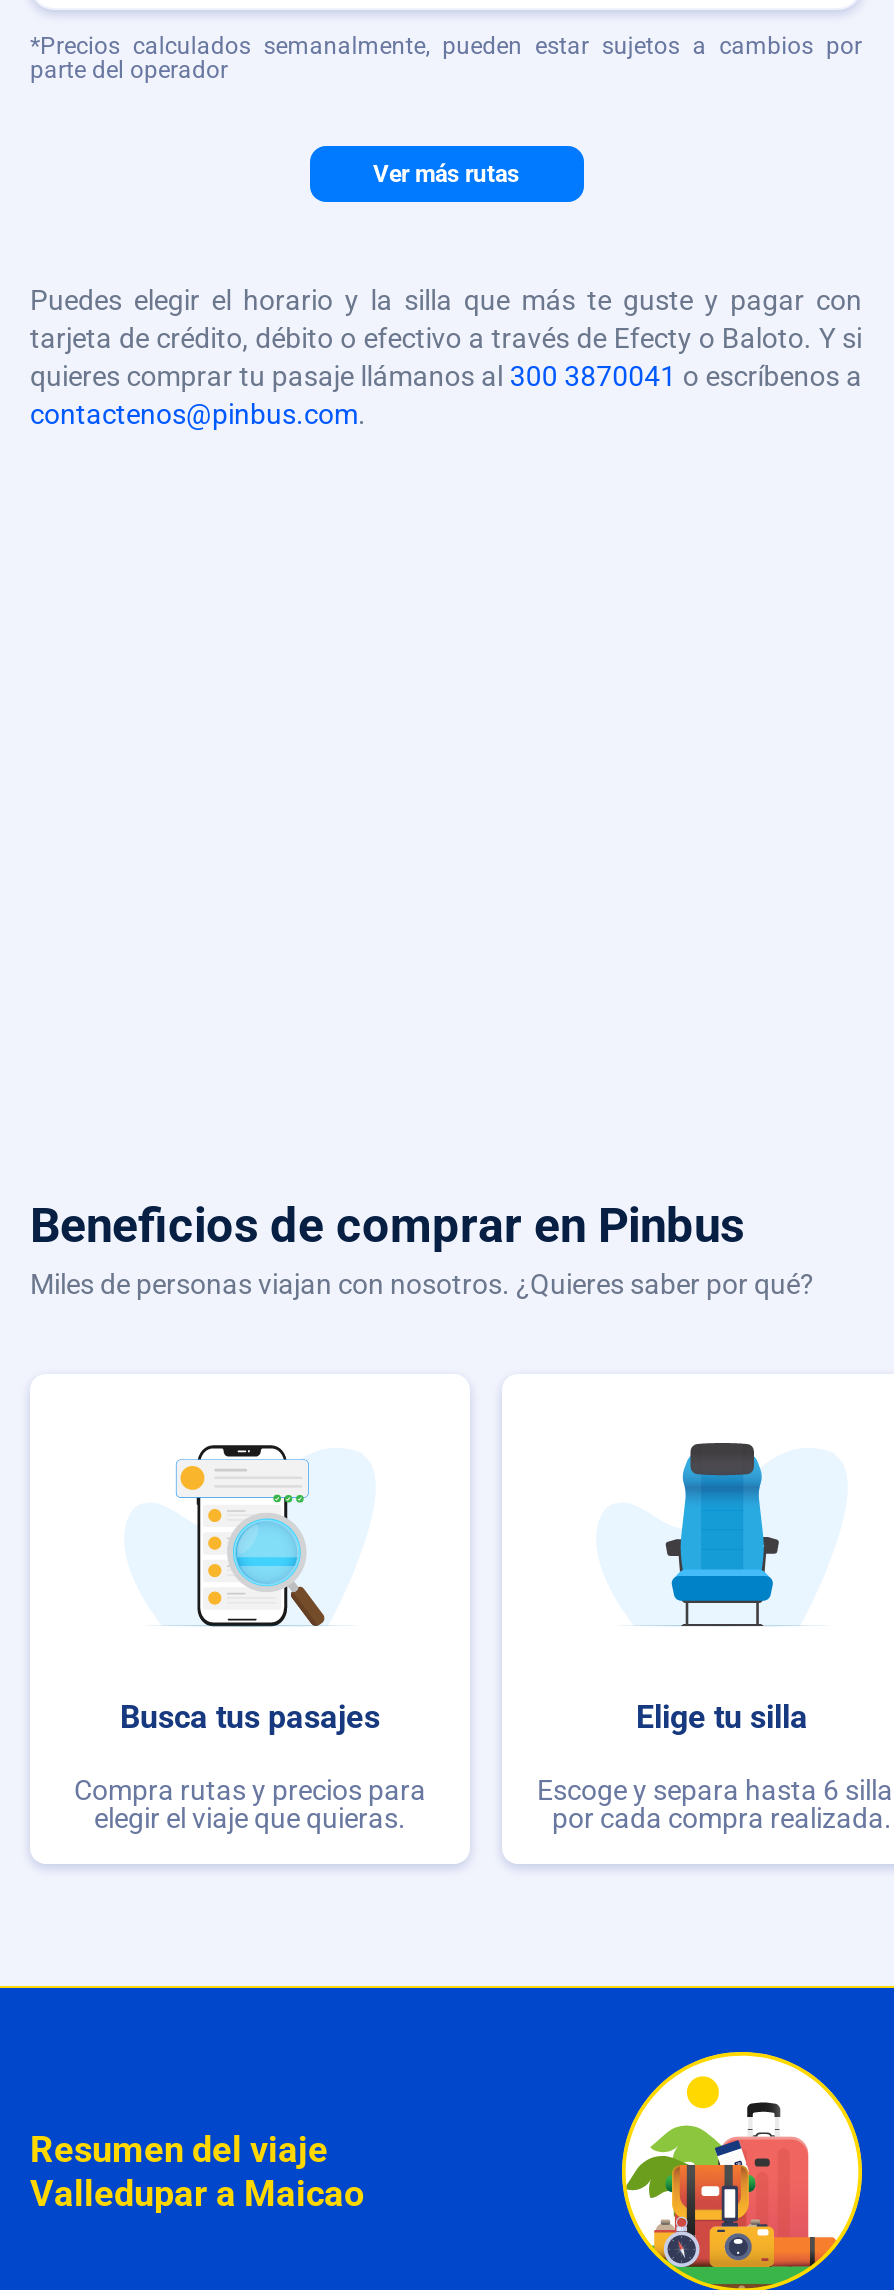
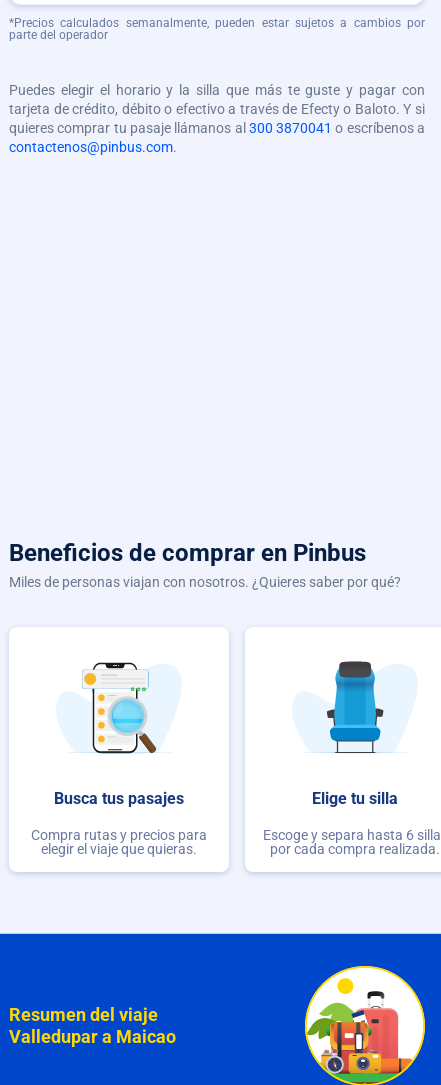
- Ver más rutas
